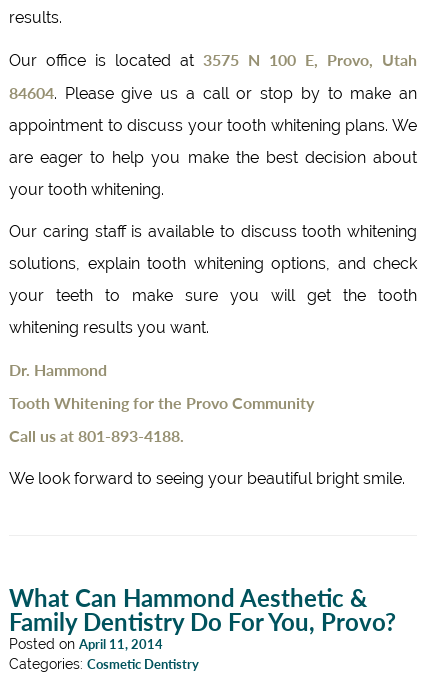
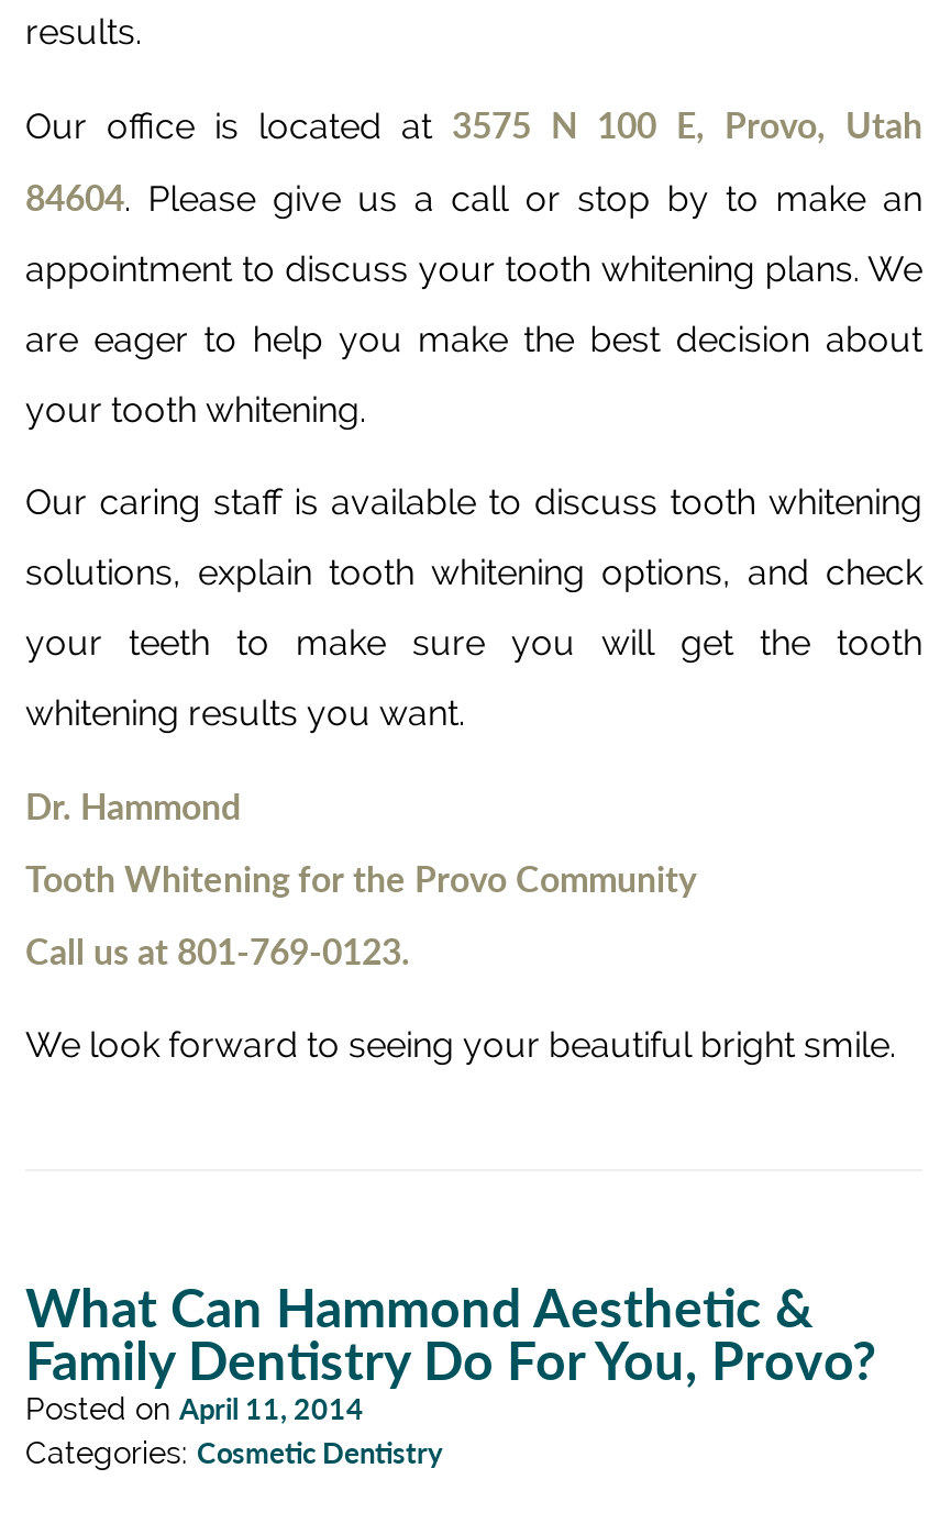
- Call us at 801-893-4188.
+ Call us at 801-769-0123.
